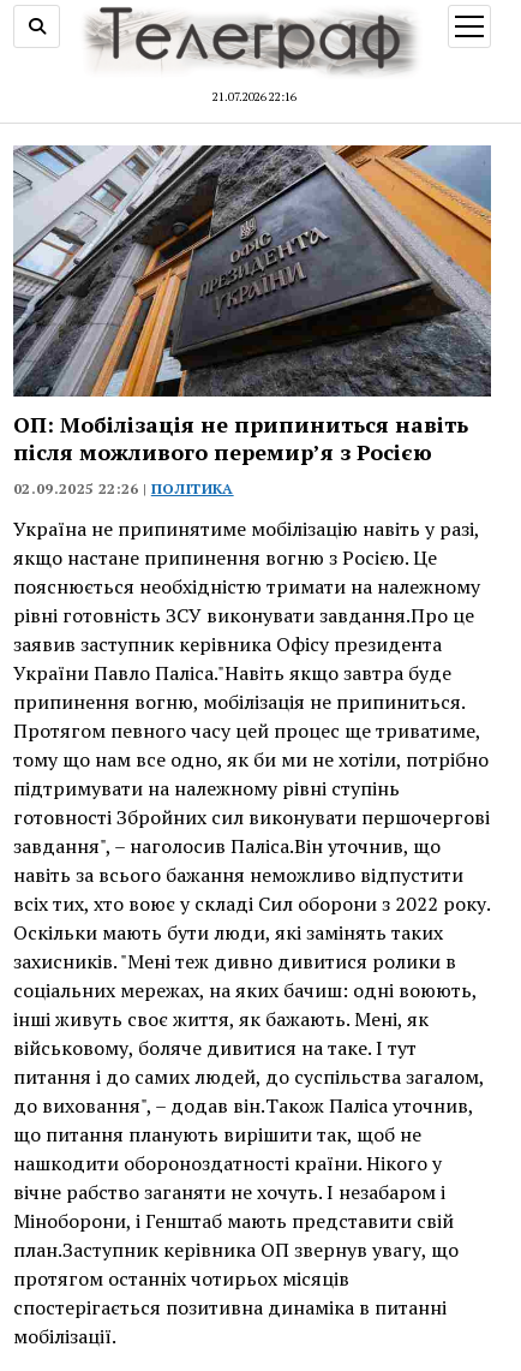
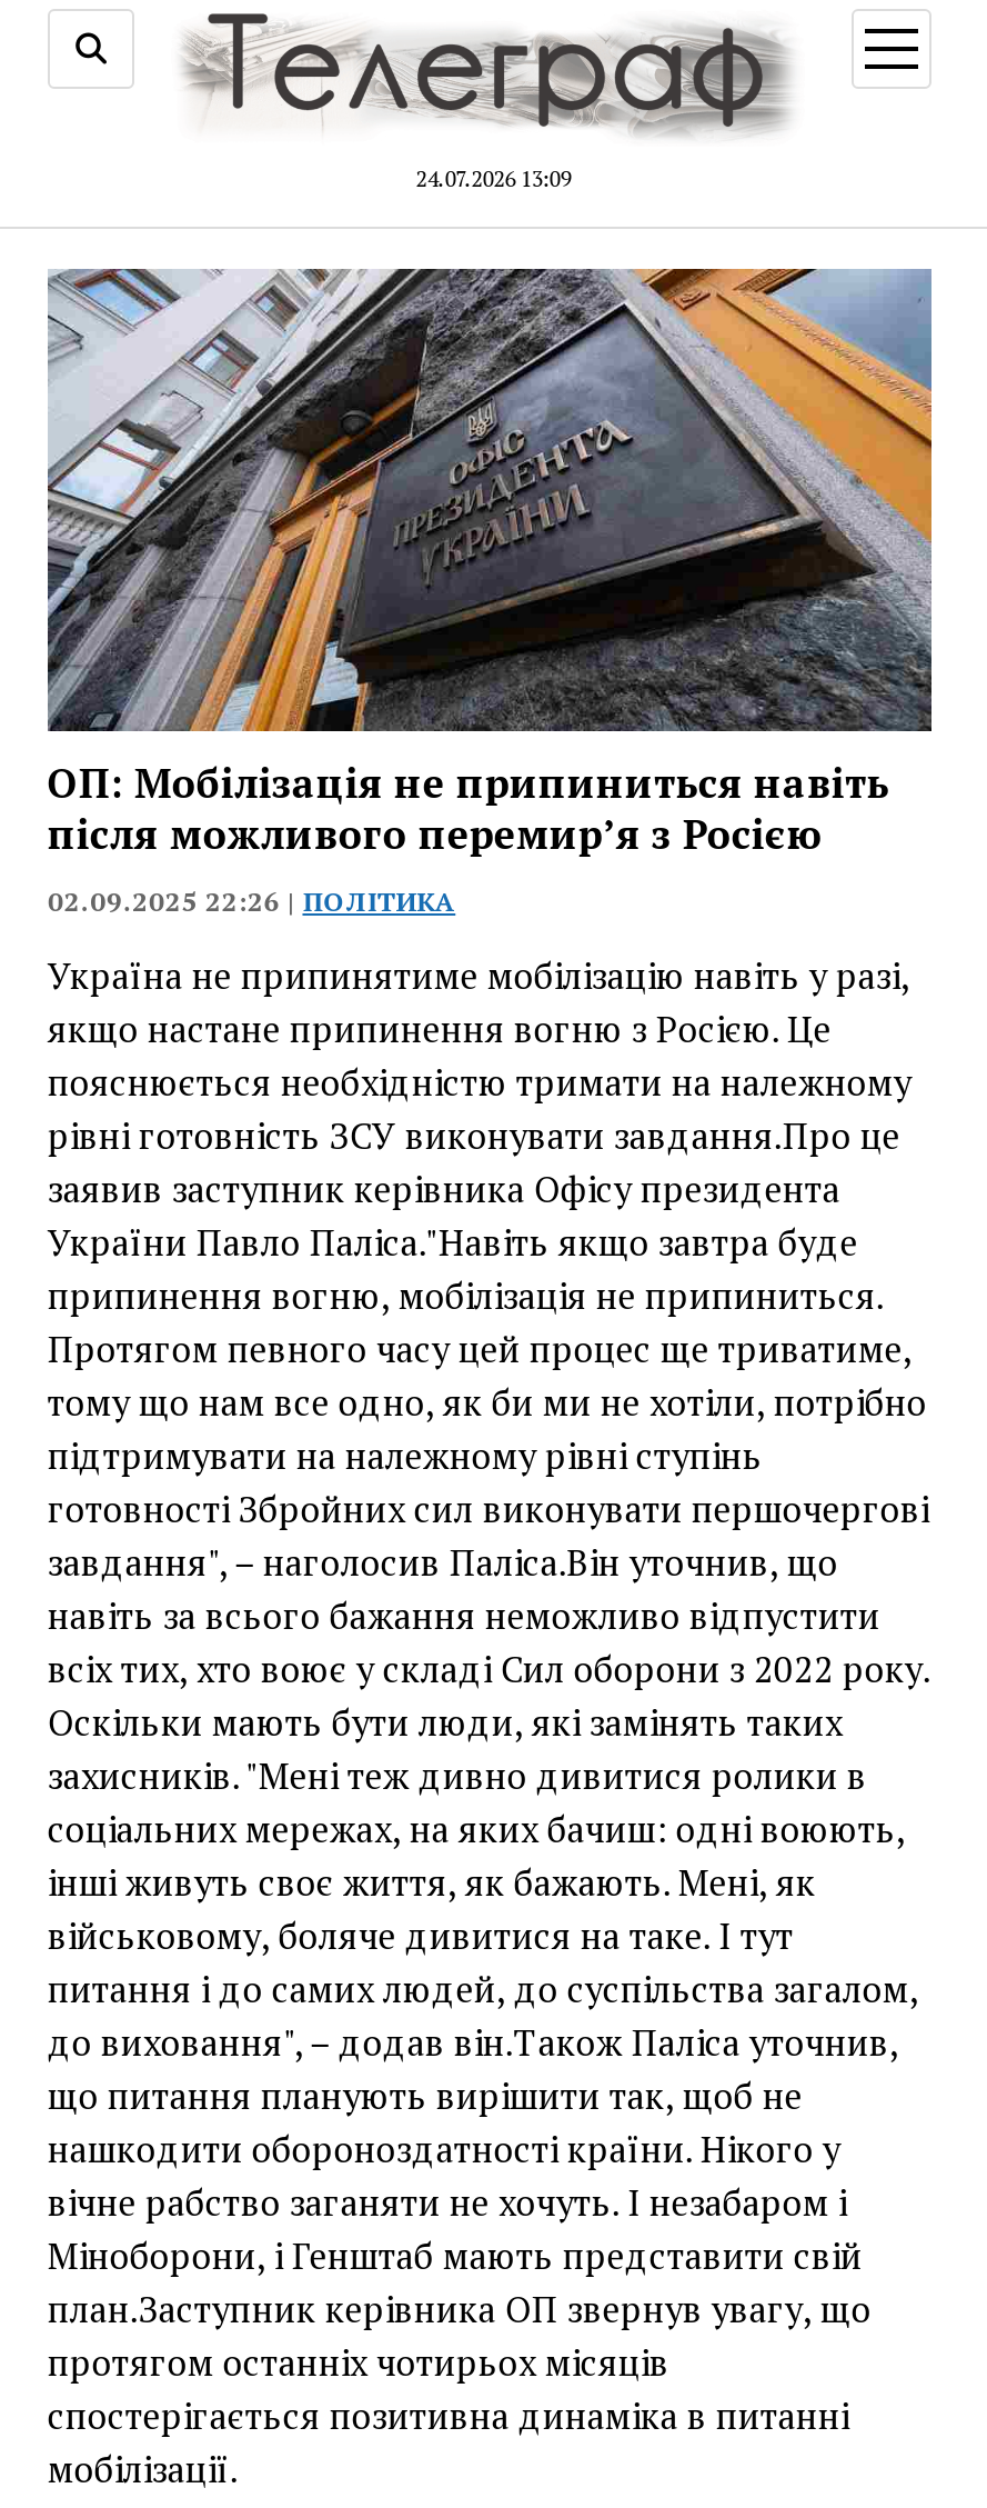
- 21.07.2026 22:16
+ 24.07.2026 13:09
